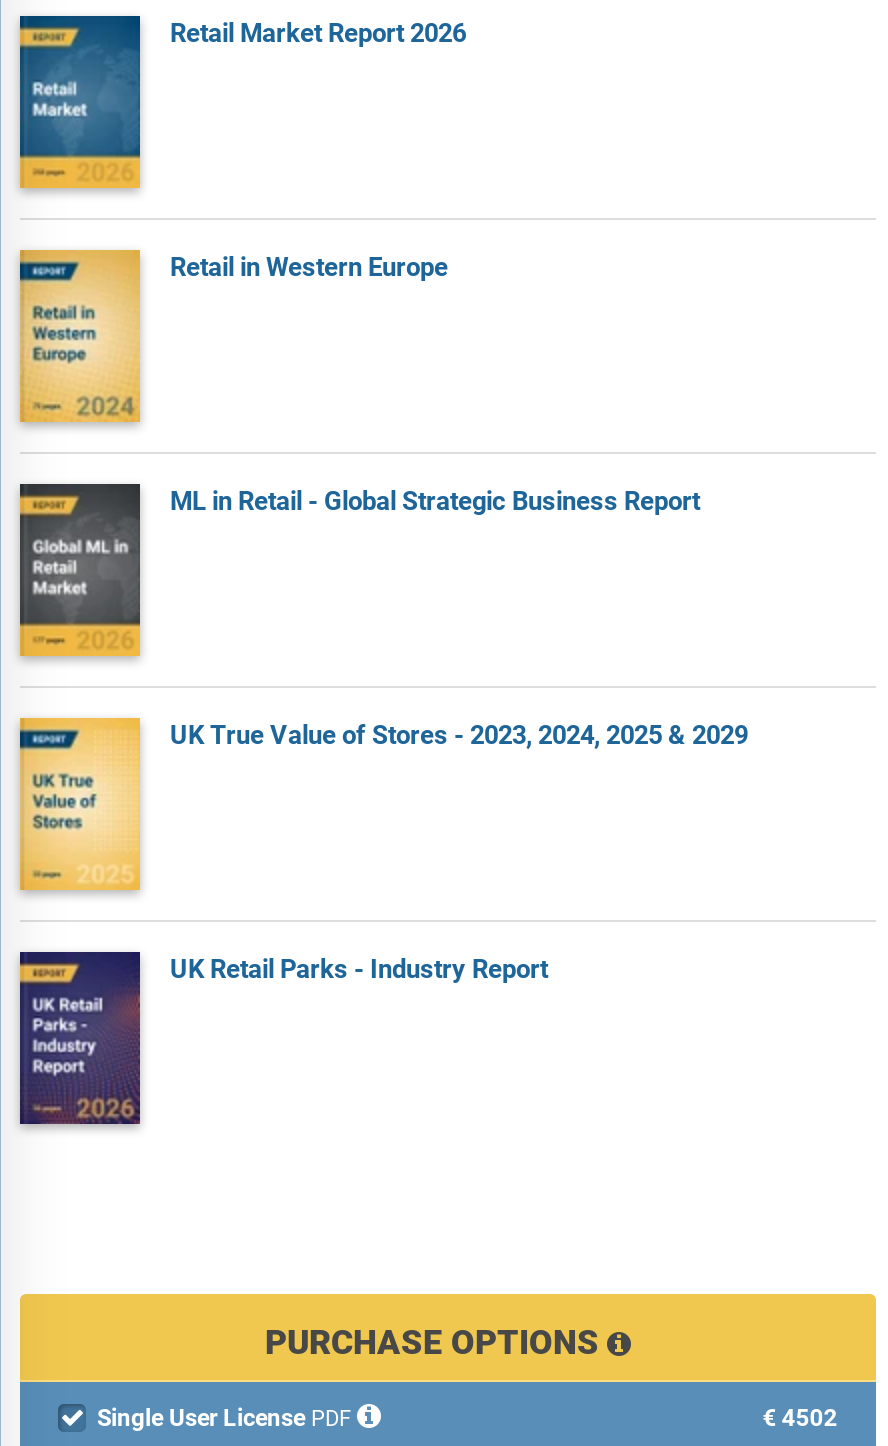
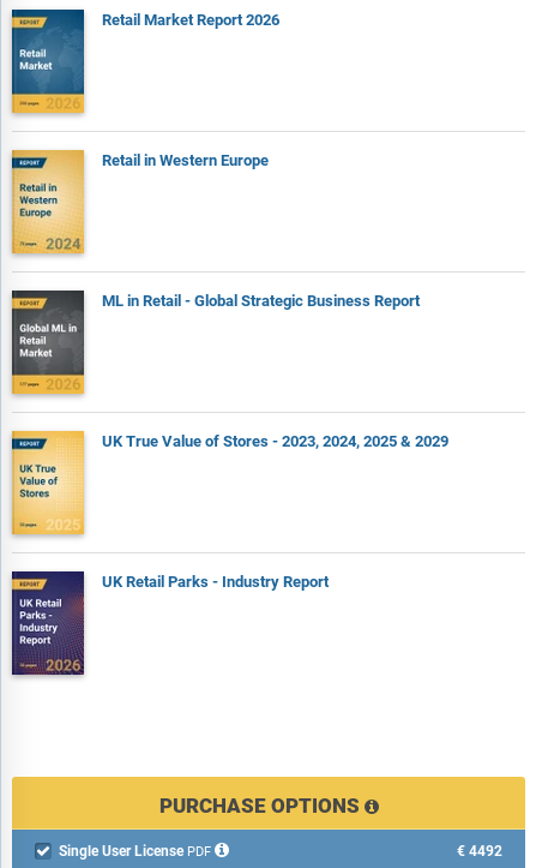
- €4502
+ €4492
